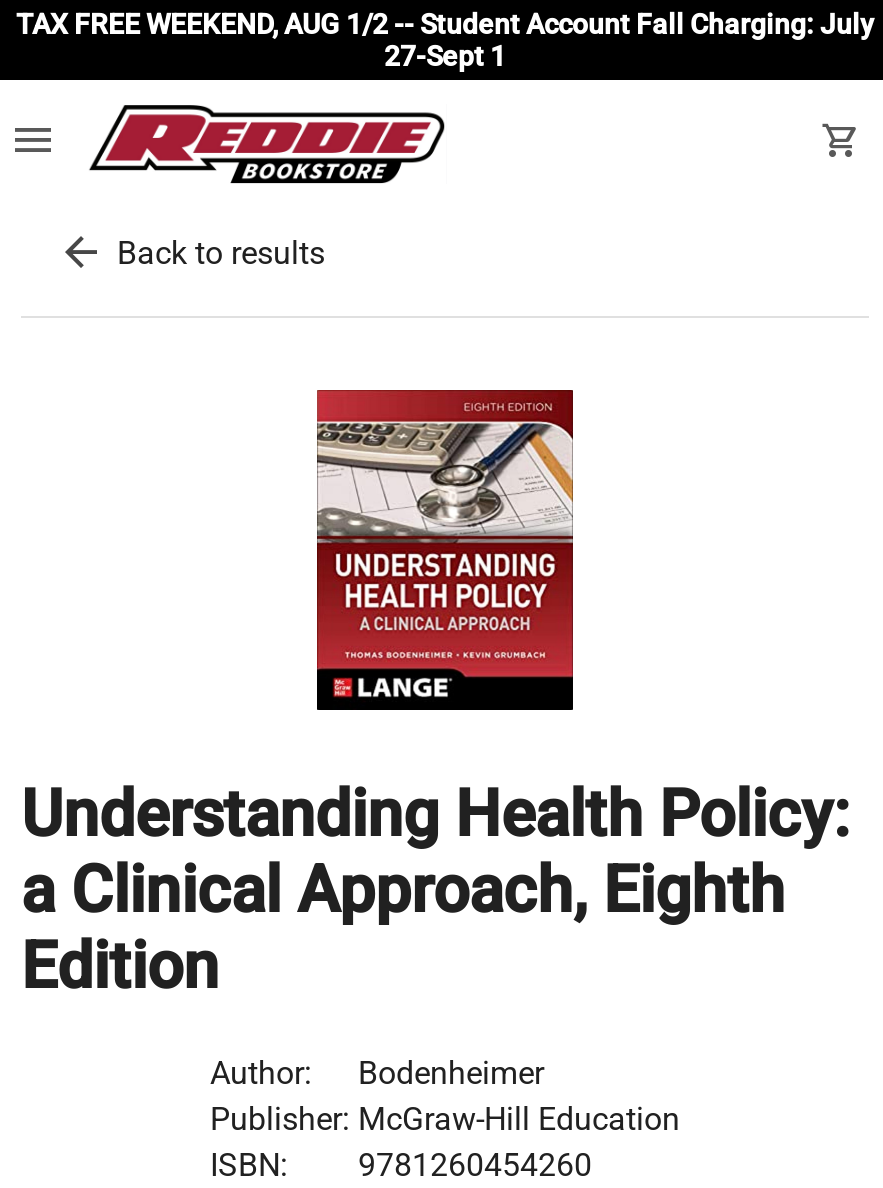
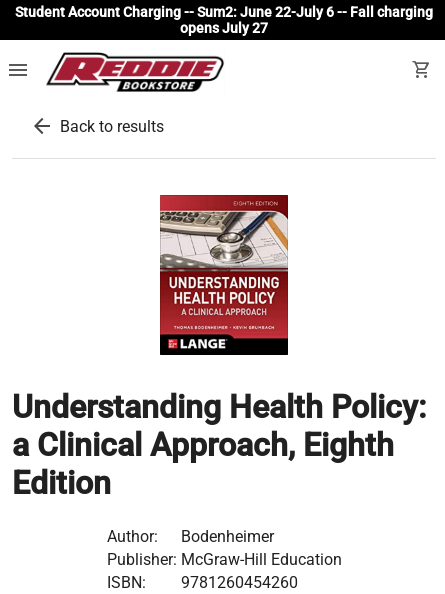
- TAX FREE WEEKEND, AUG 1/2 -- Student Account Fall Charging: July
- 27-Sept 1
+ Student Account Charging -- Sum2: June 22-July 6 -- Fall charging
+ opens July 27
